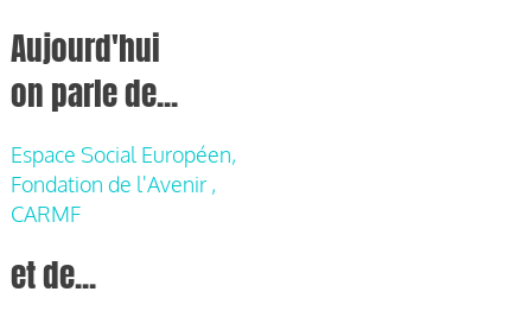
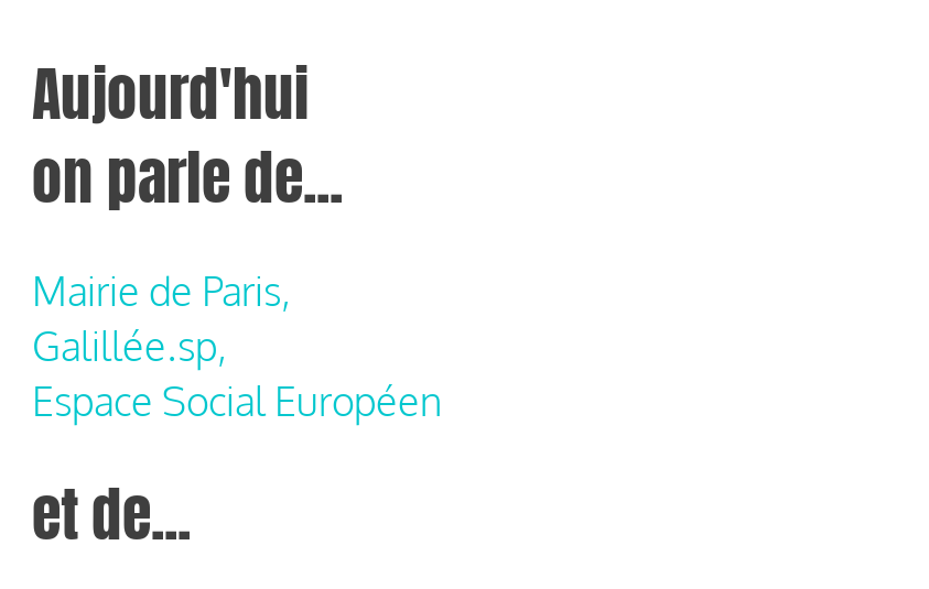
- Espace Social Européen,
- Fondation de l'Avenir ,
- CARMF
+ Mairie de Paris,
+ Galillée.sp,
+ Espace Social Européen
